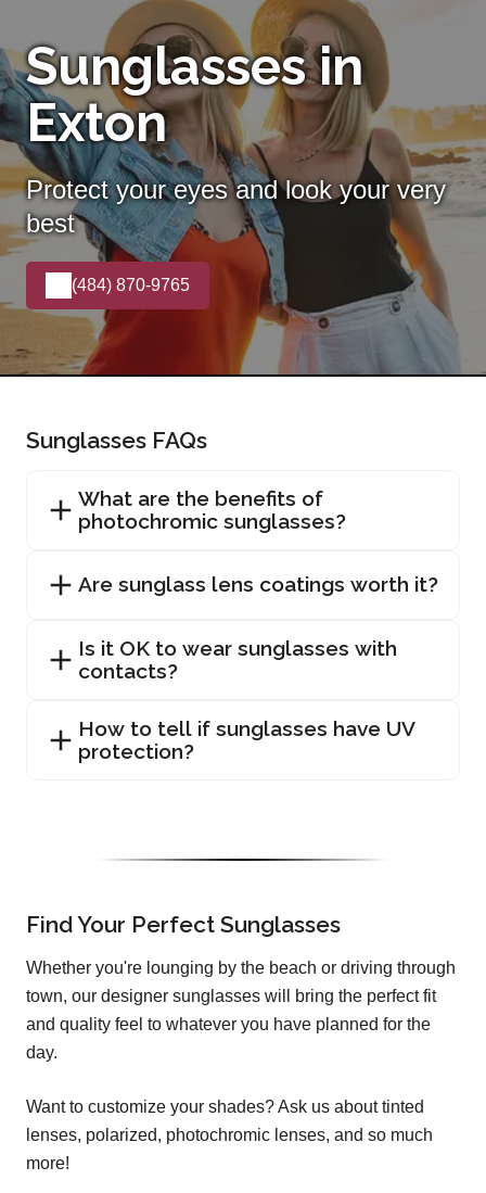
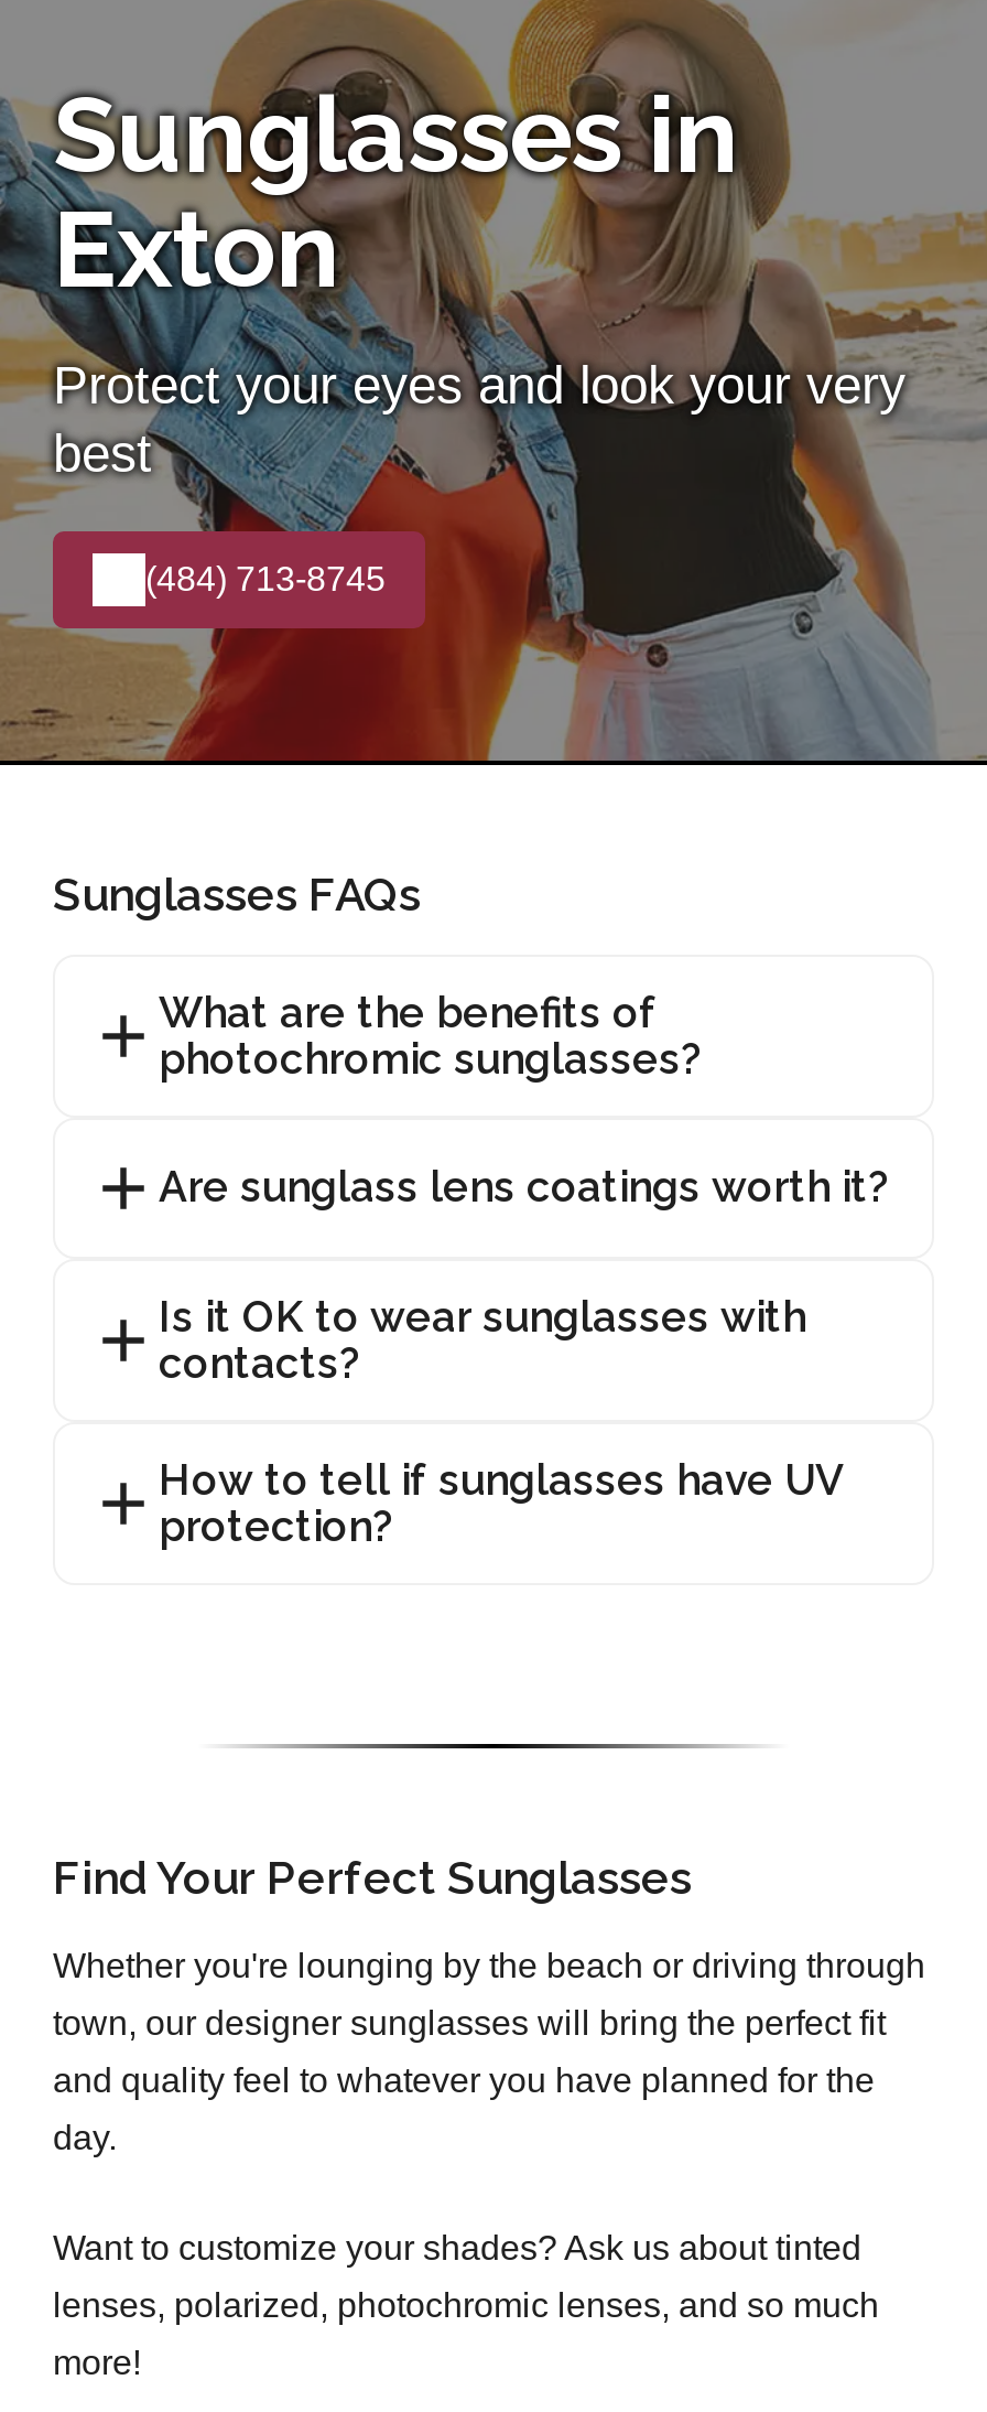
- (484) 870-9765
+ (484) 713-8745
